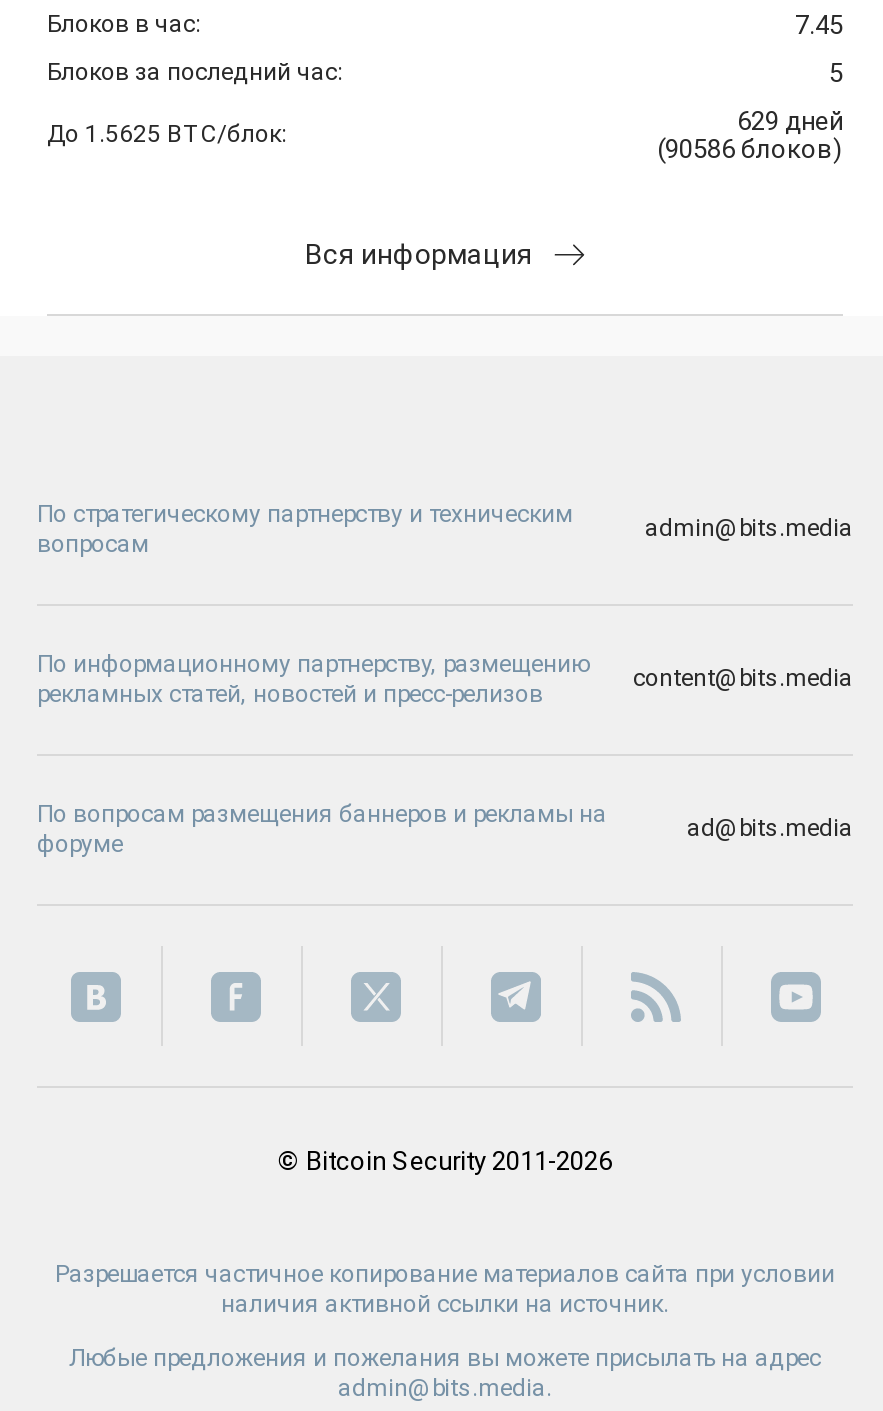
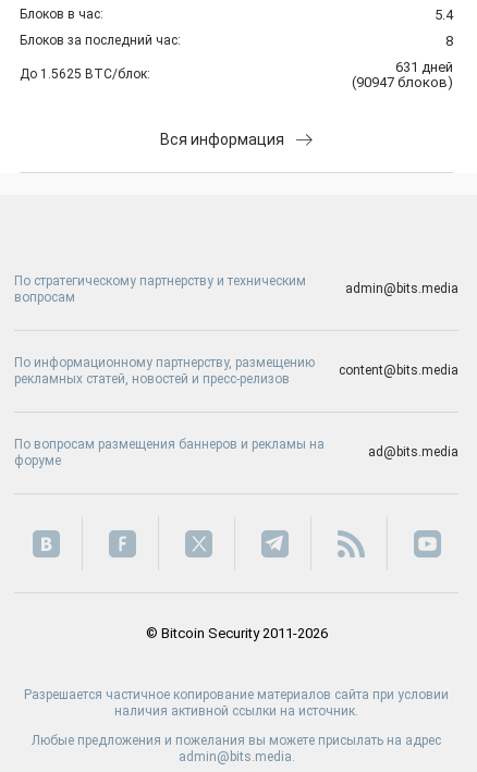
- 7.45
+ 5.4

- 5
+ 8

- 629 дней
+ 631 дней

- (90586 блоков)
+ (90947 блоков)
